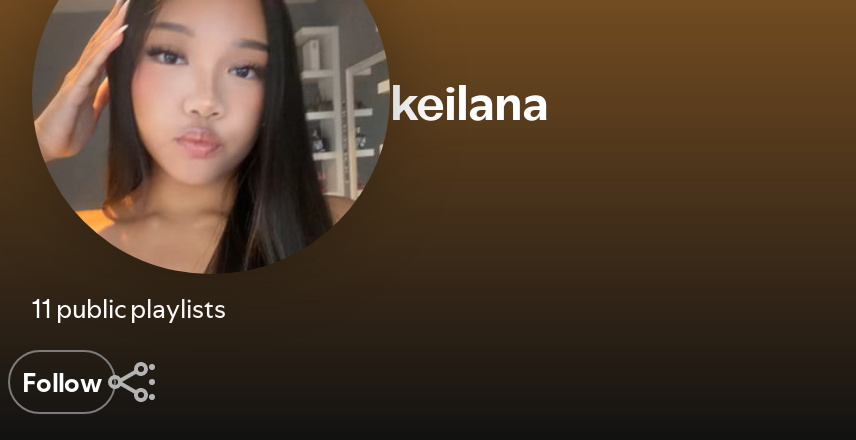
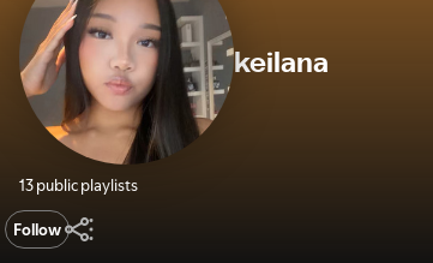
- 11 public playlists
+ 13 public playlists
